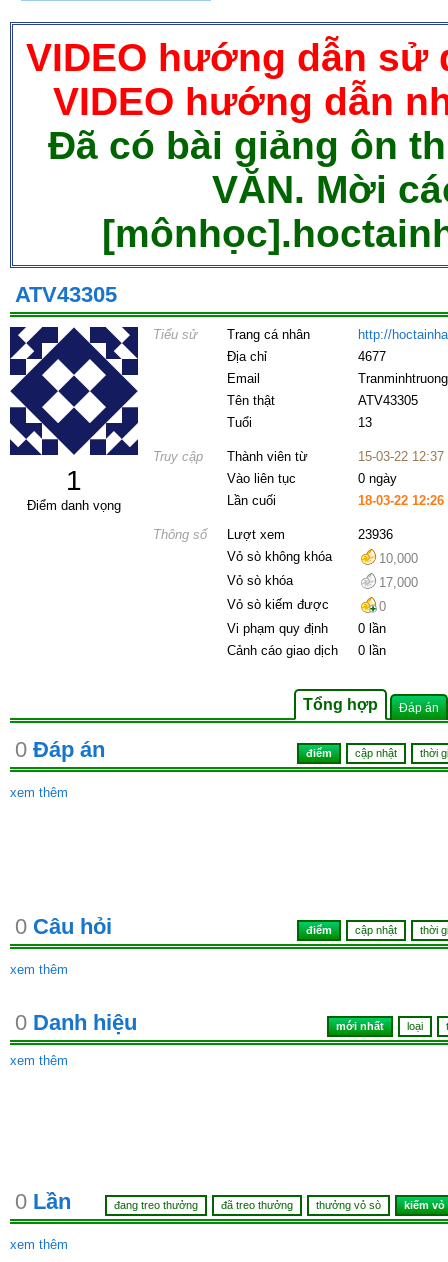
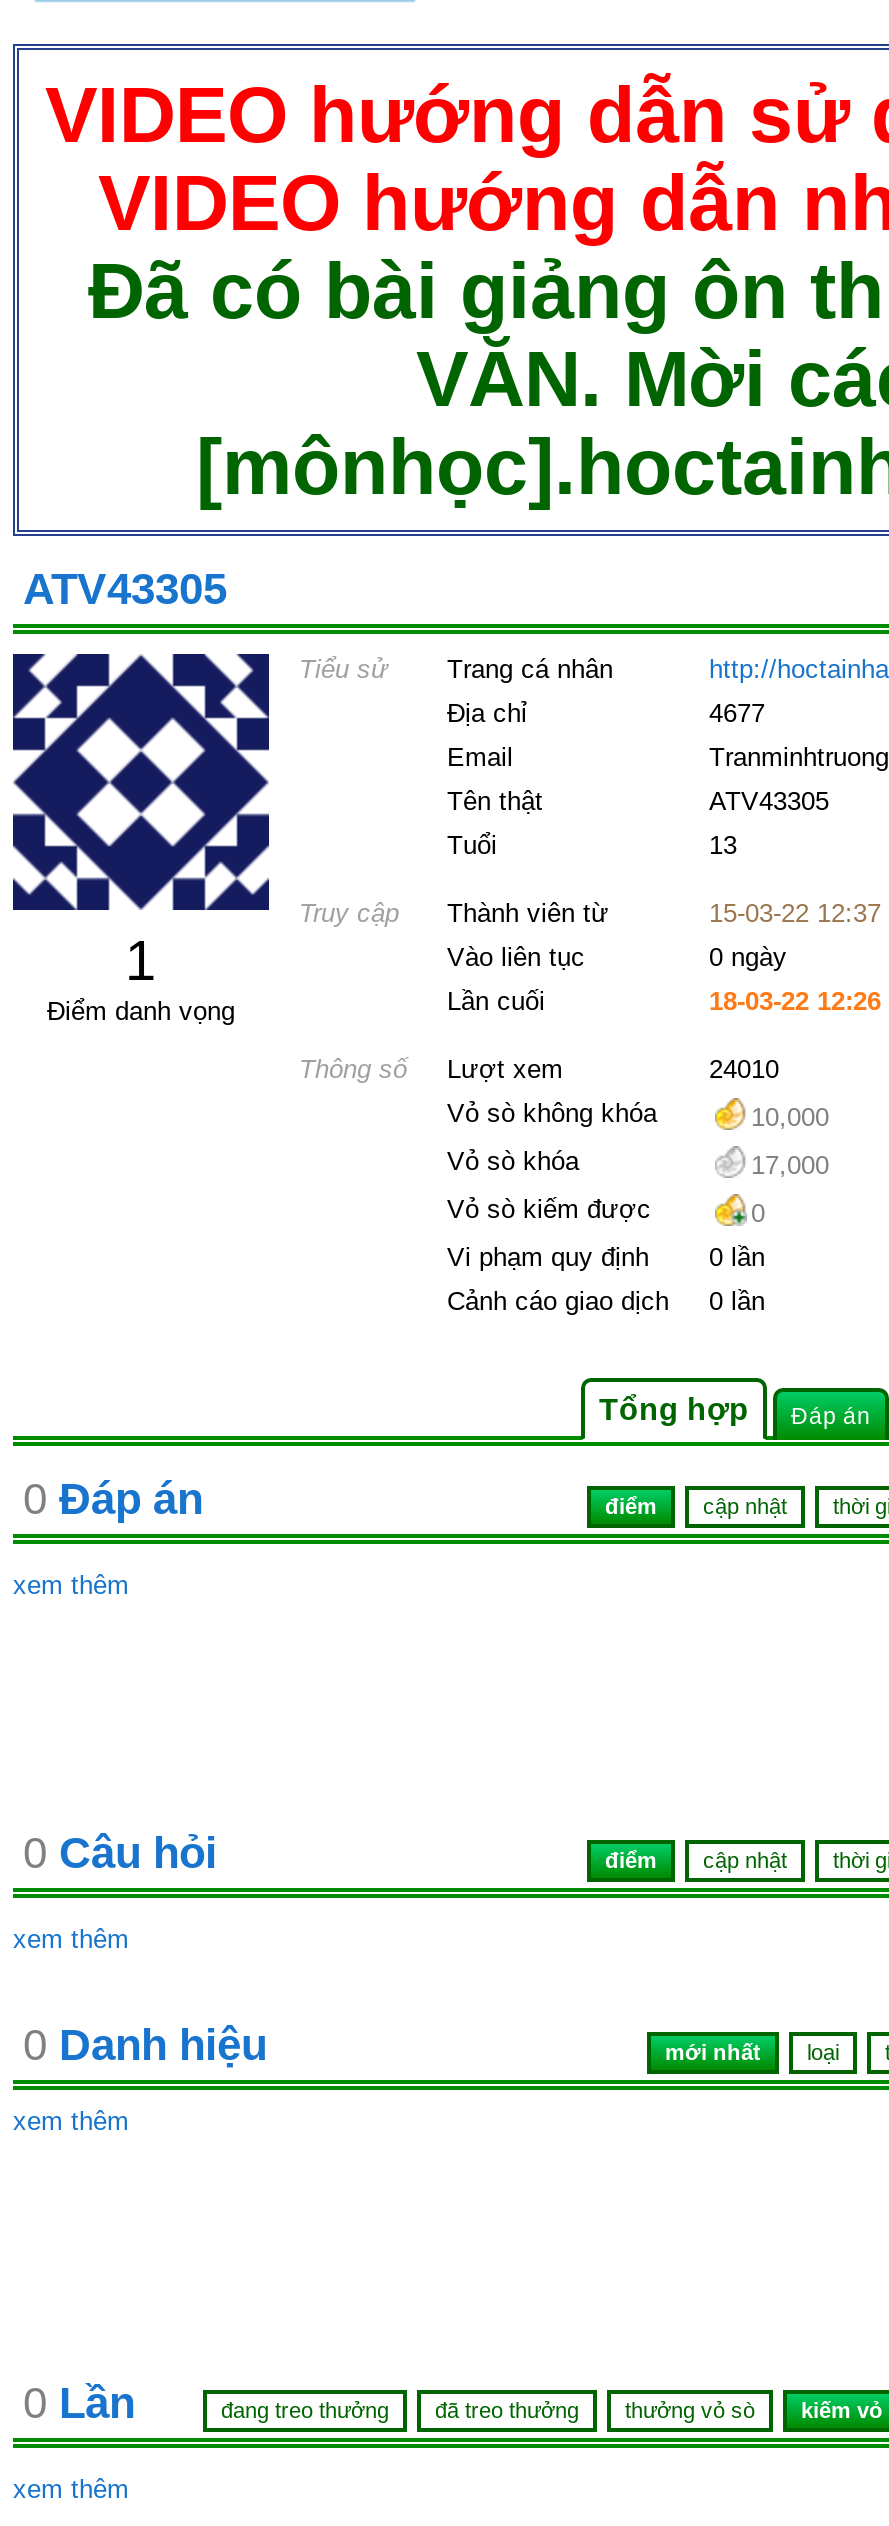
- 23936
+ 24010
